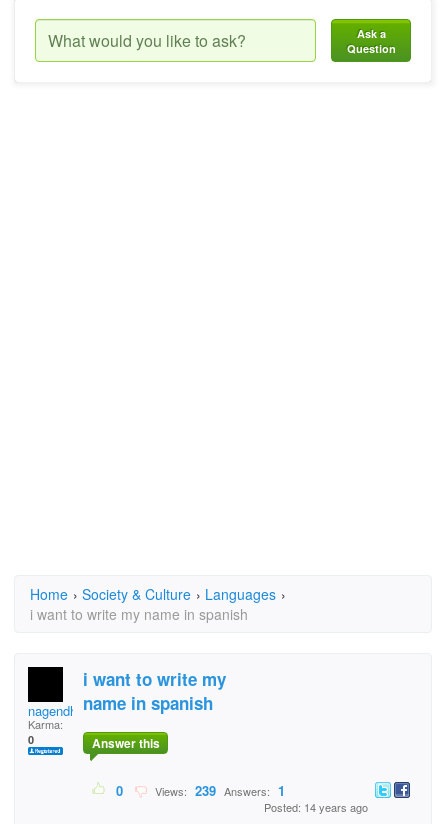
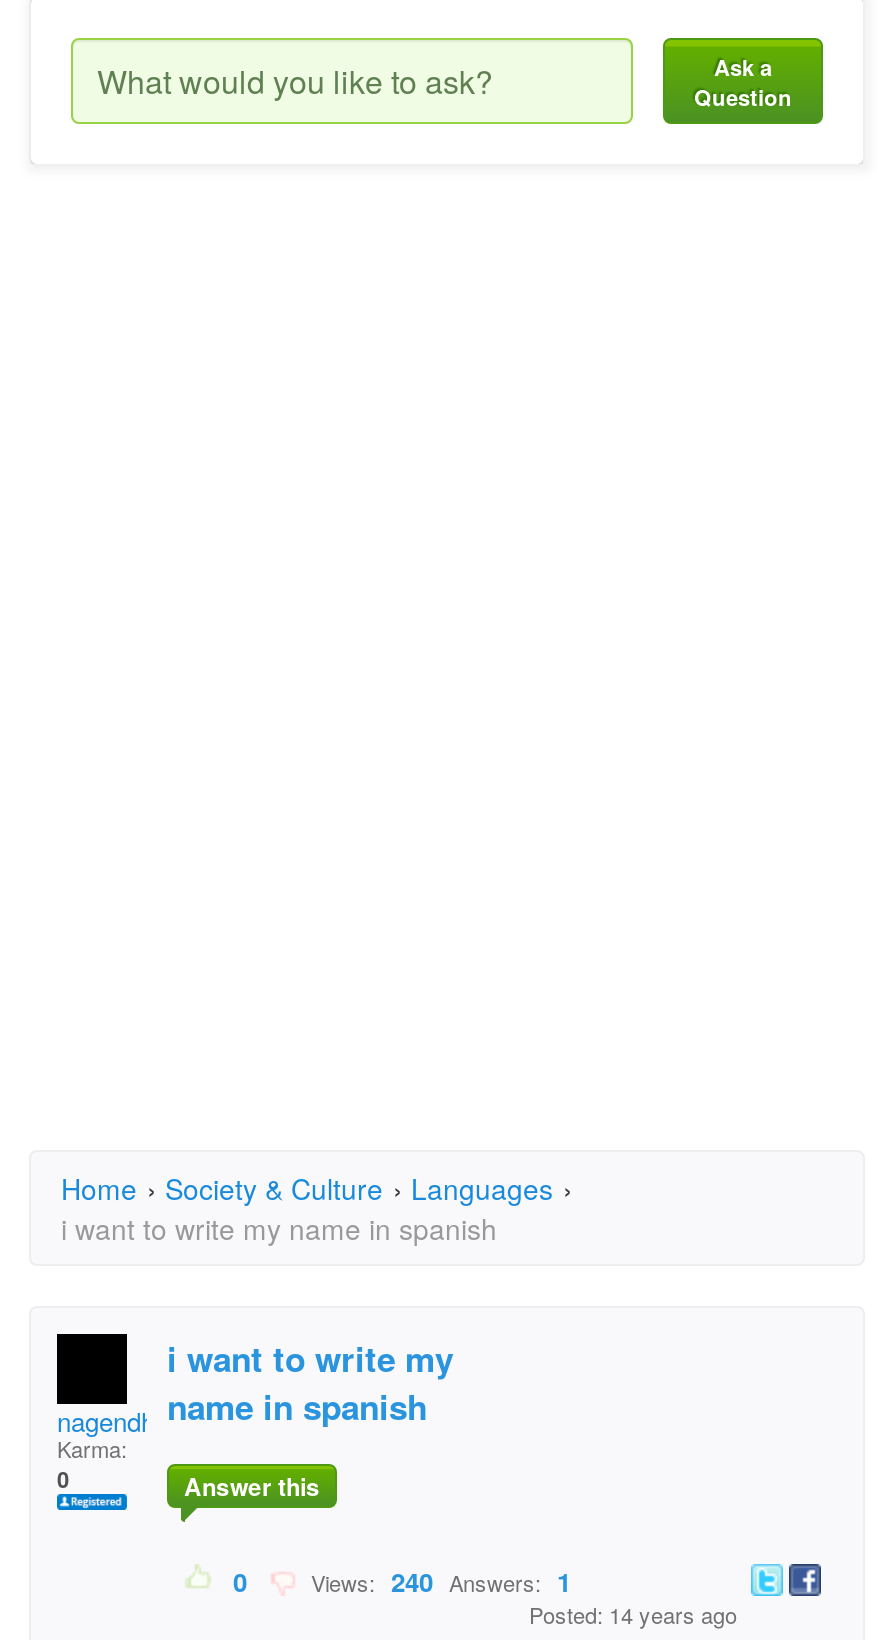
- Views: 239 Answers: 1
+ Views: 240 Answers: 1
